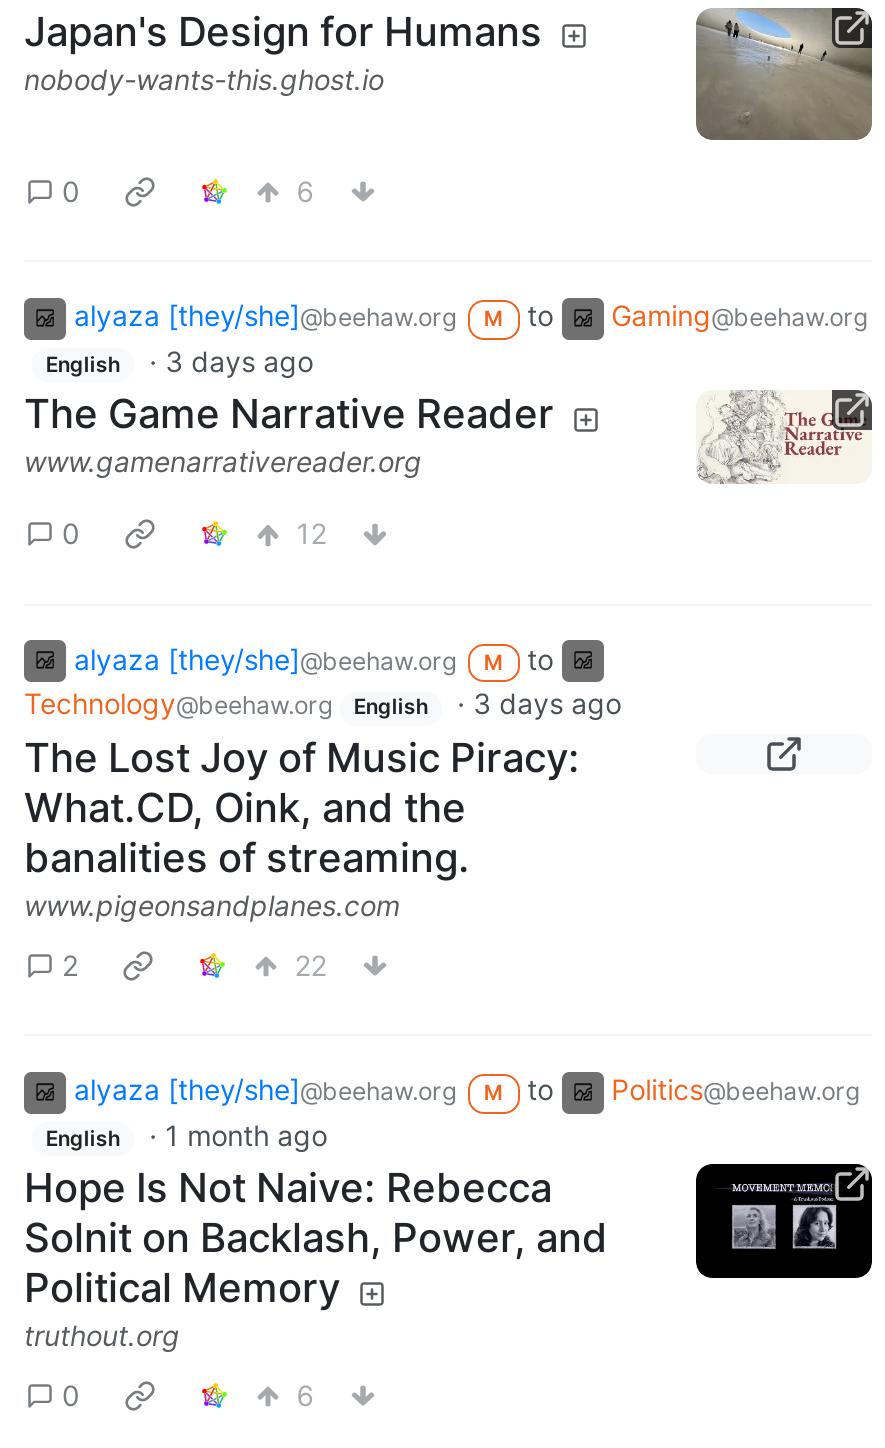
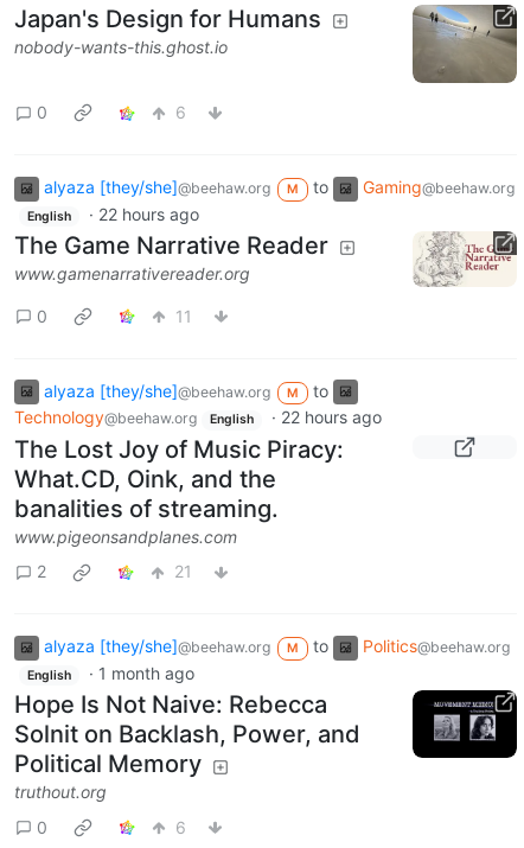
- English · 3 days ago
+ English · 22 hours ago

- 12
+ 11

- Technology@beehaw.org English · 3 days ago
+ Technology@beehaw.org English · 22 hours ago

- 22
+ 21
